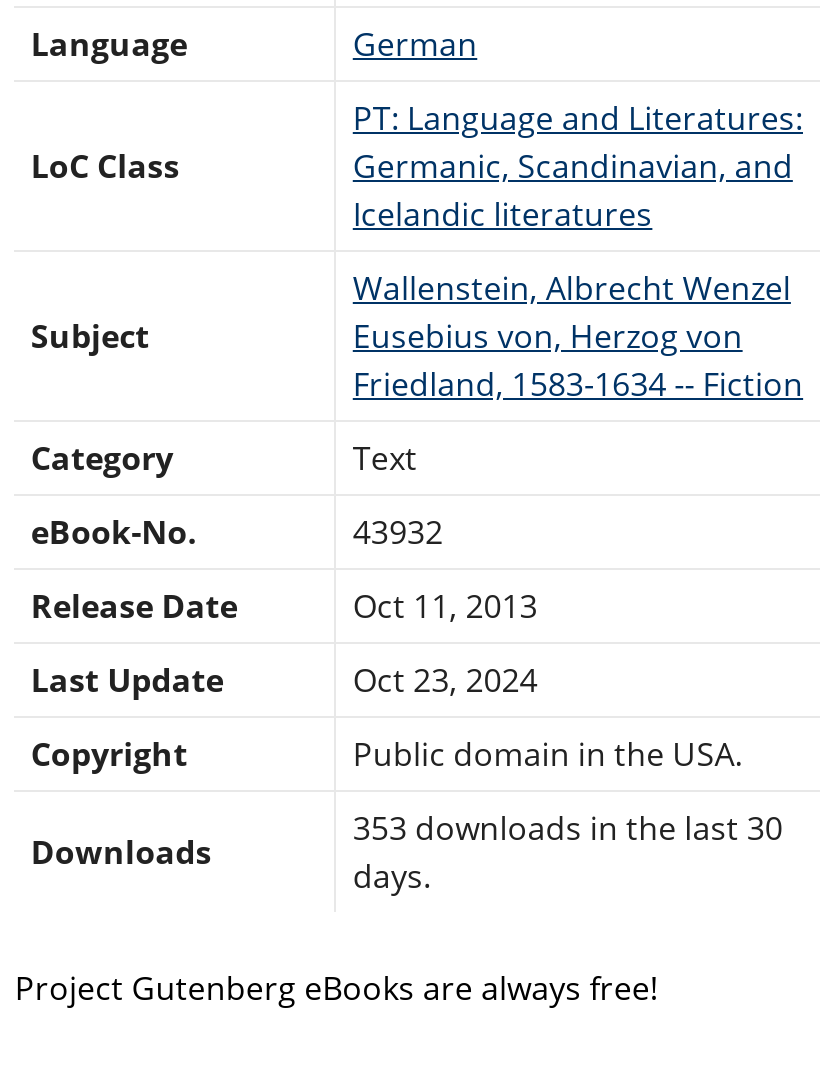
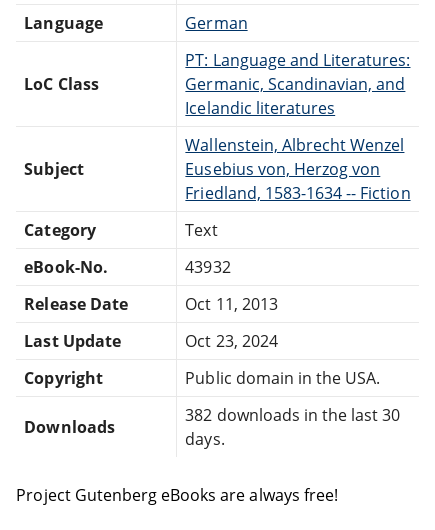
- 353 downloads in the last 30
+ 382 downloads in the last 30
